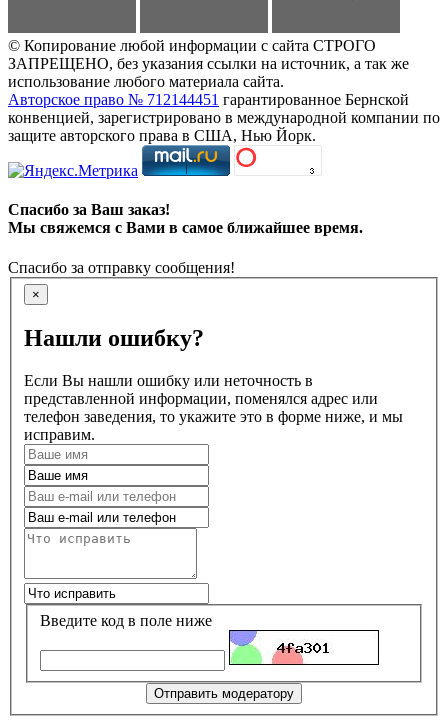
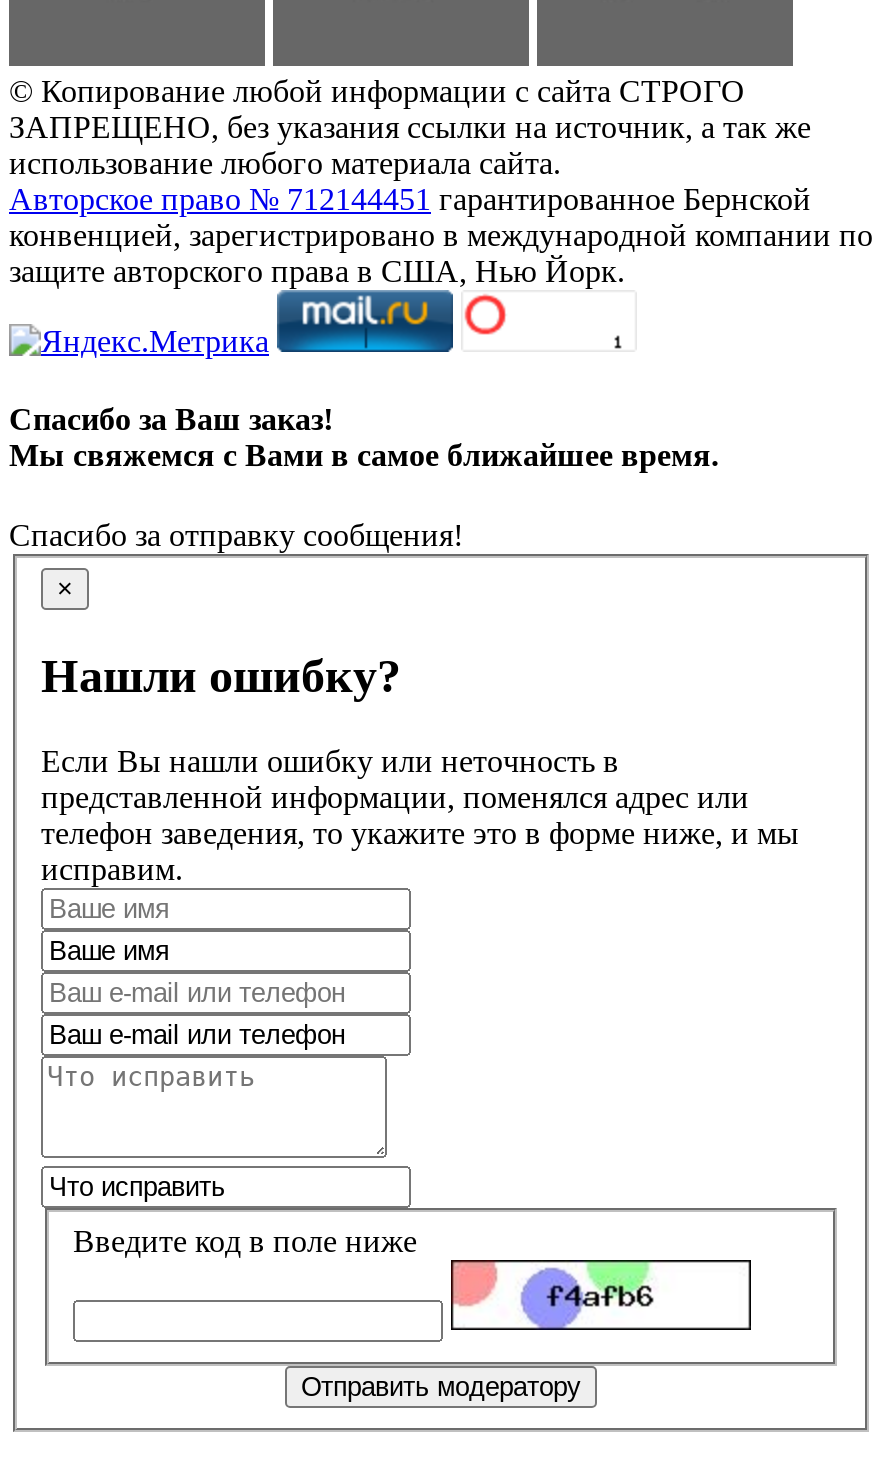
- [image]
+ [image]
